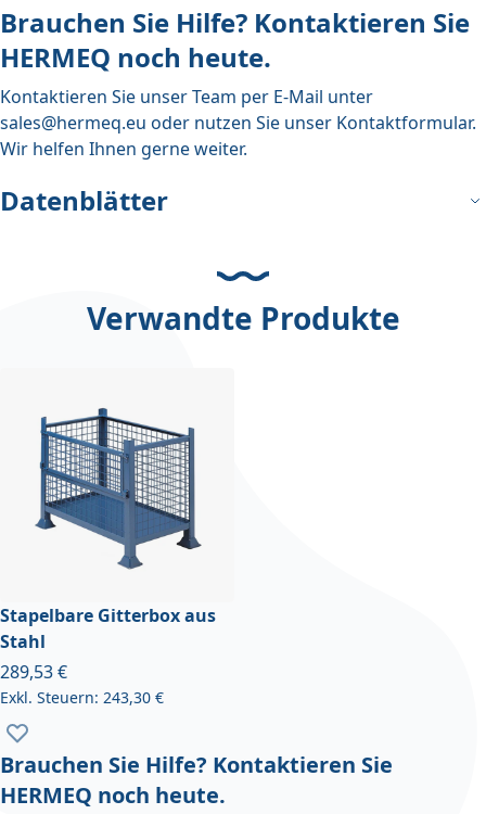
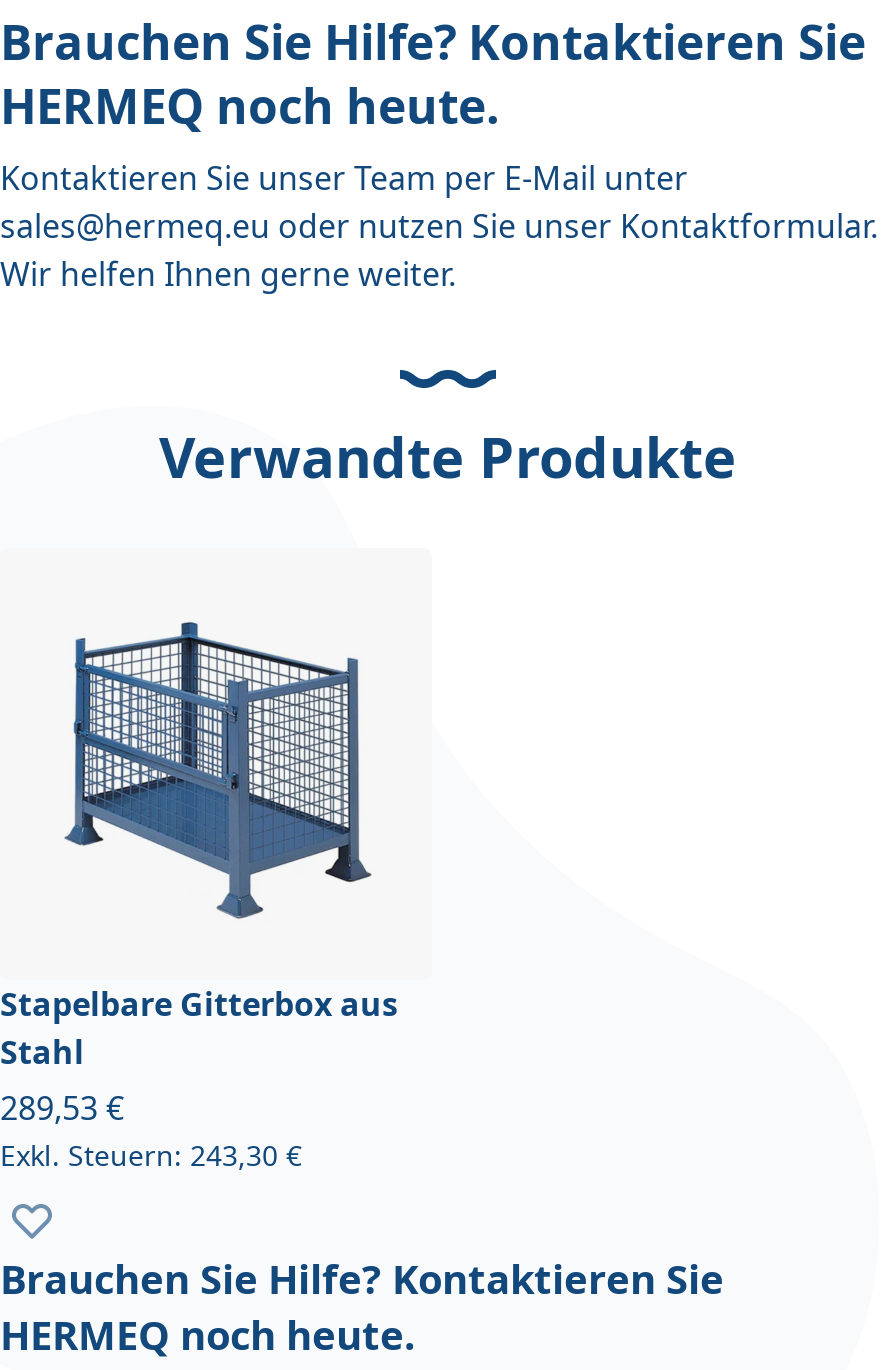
- Datenblätter
